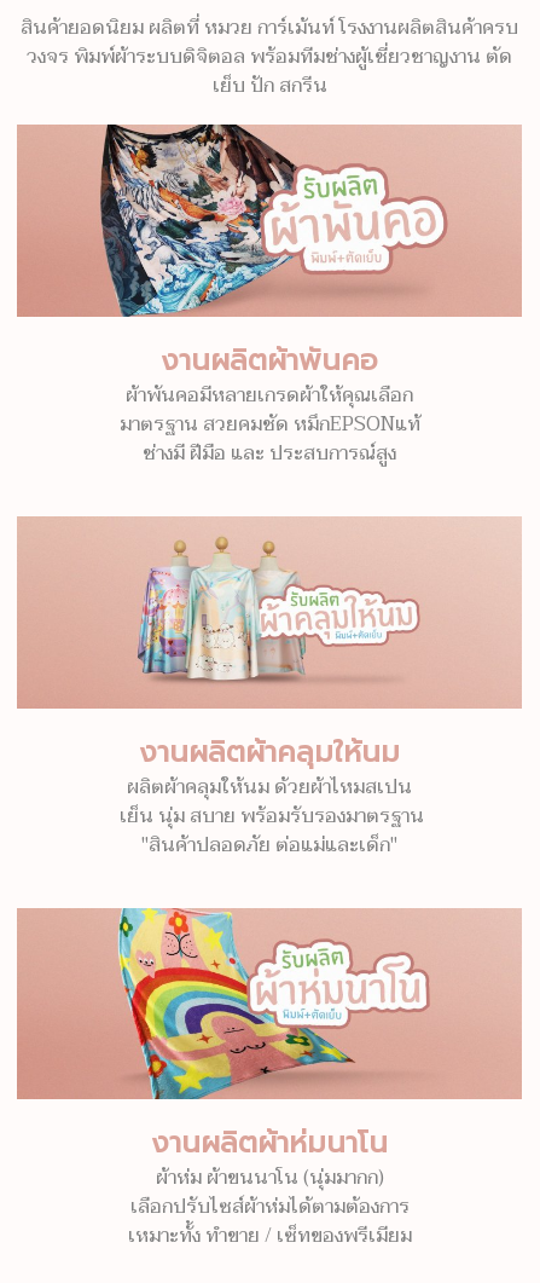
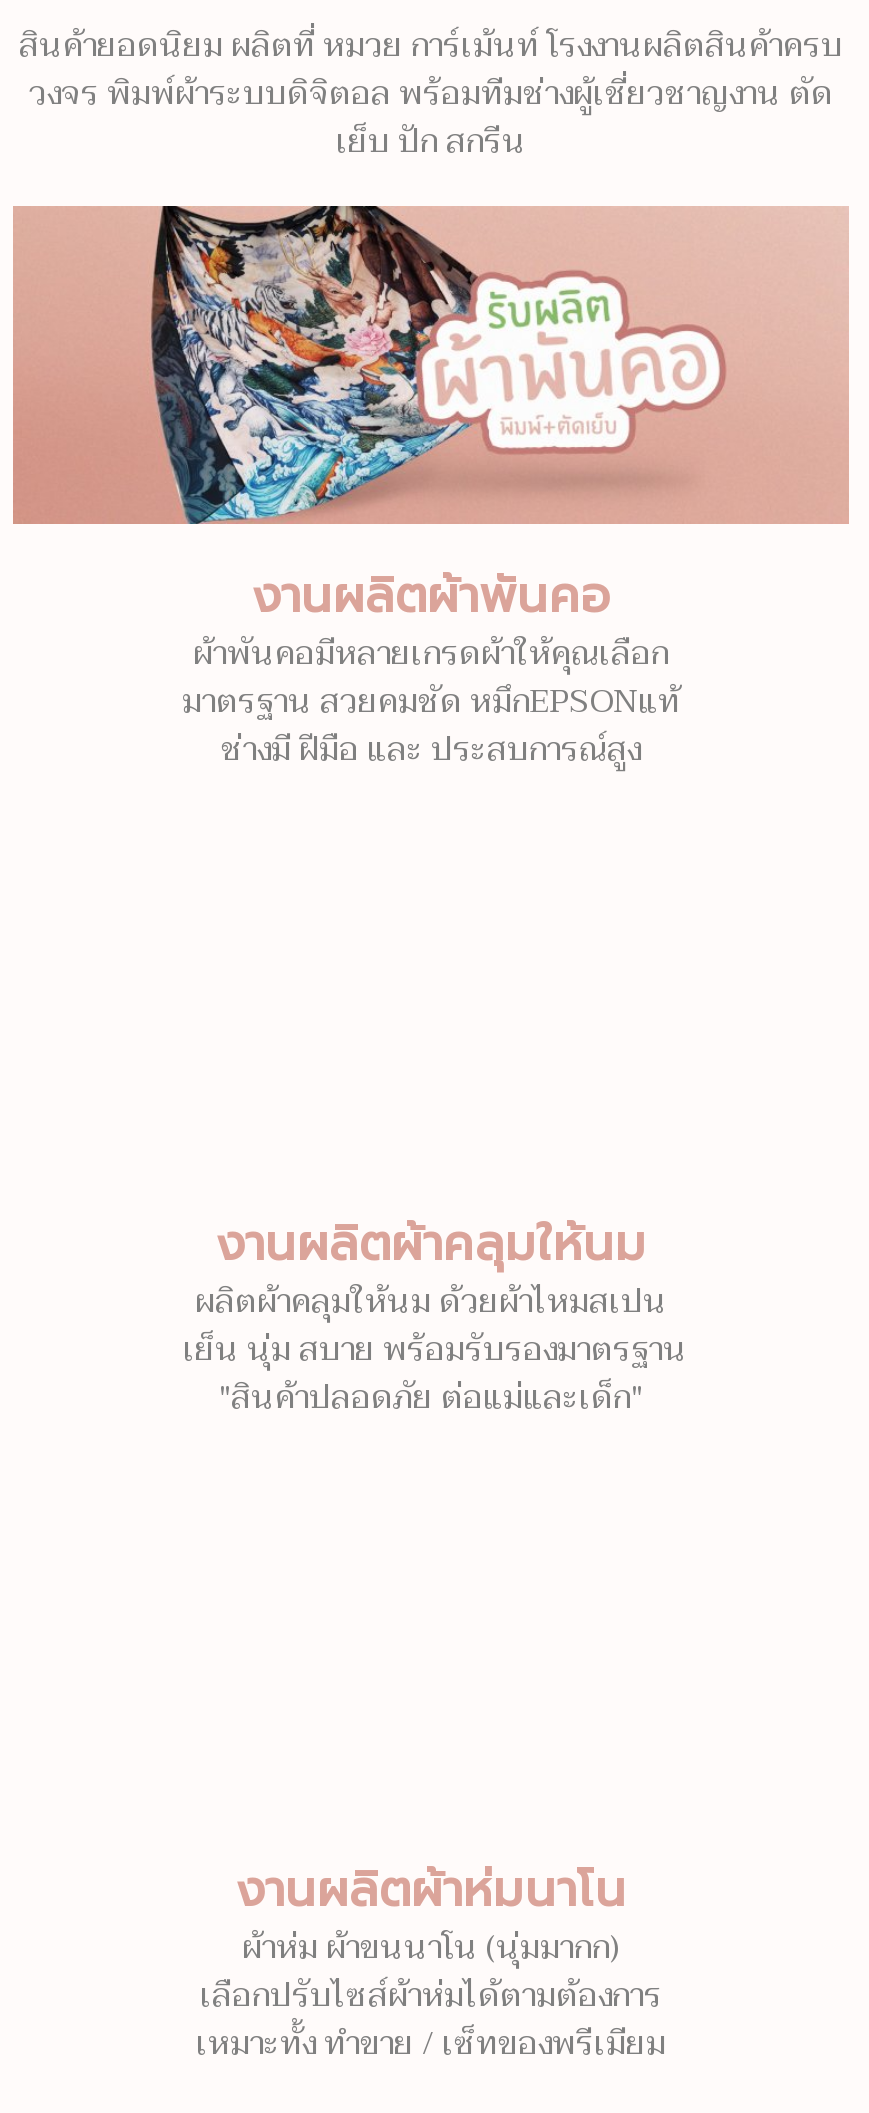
- [image]

- [image]
